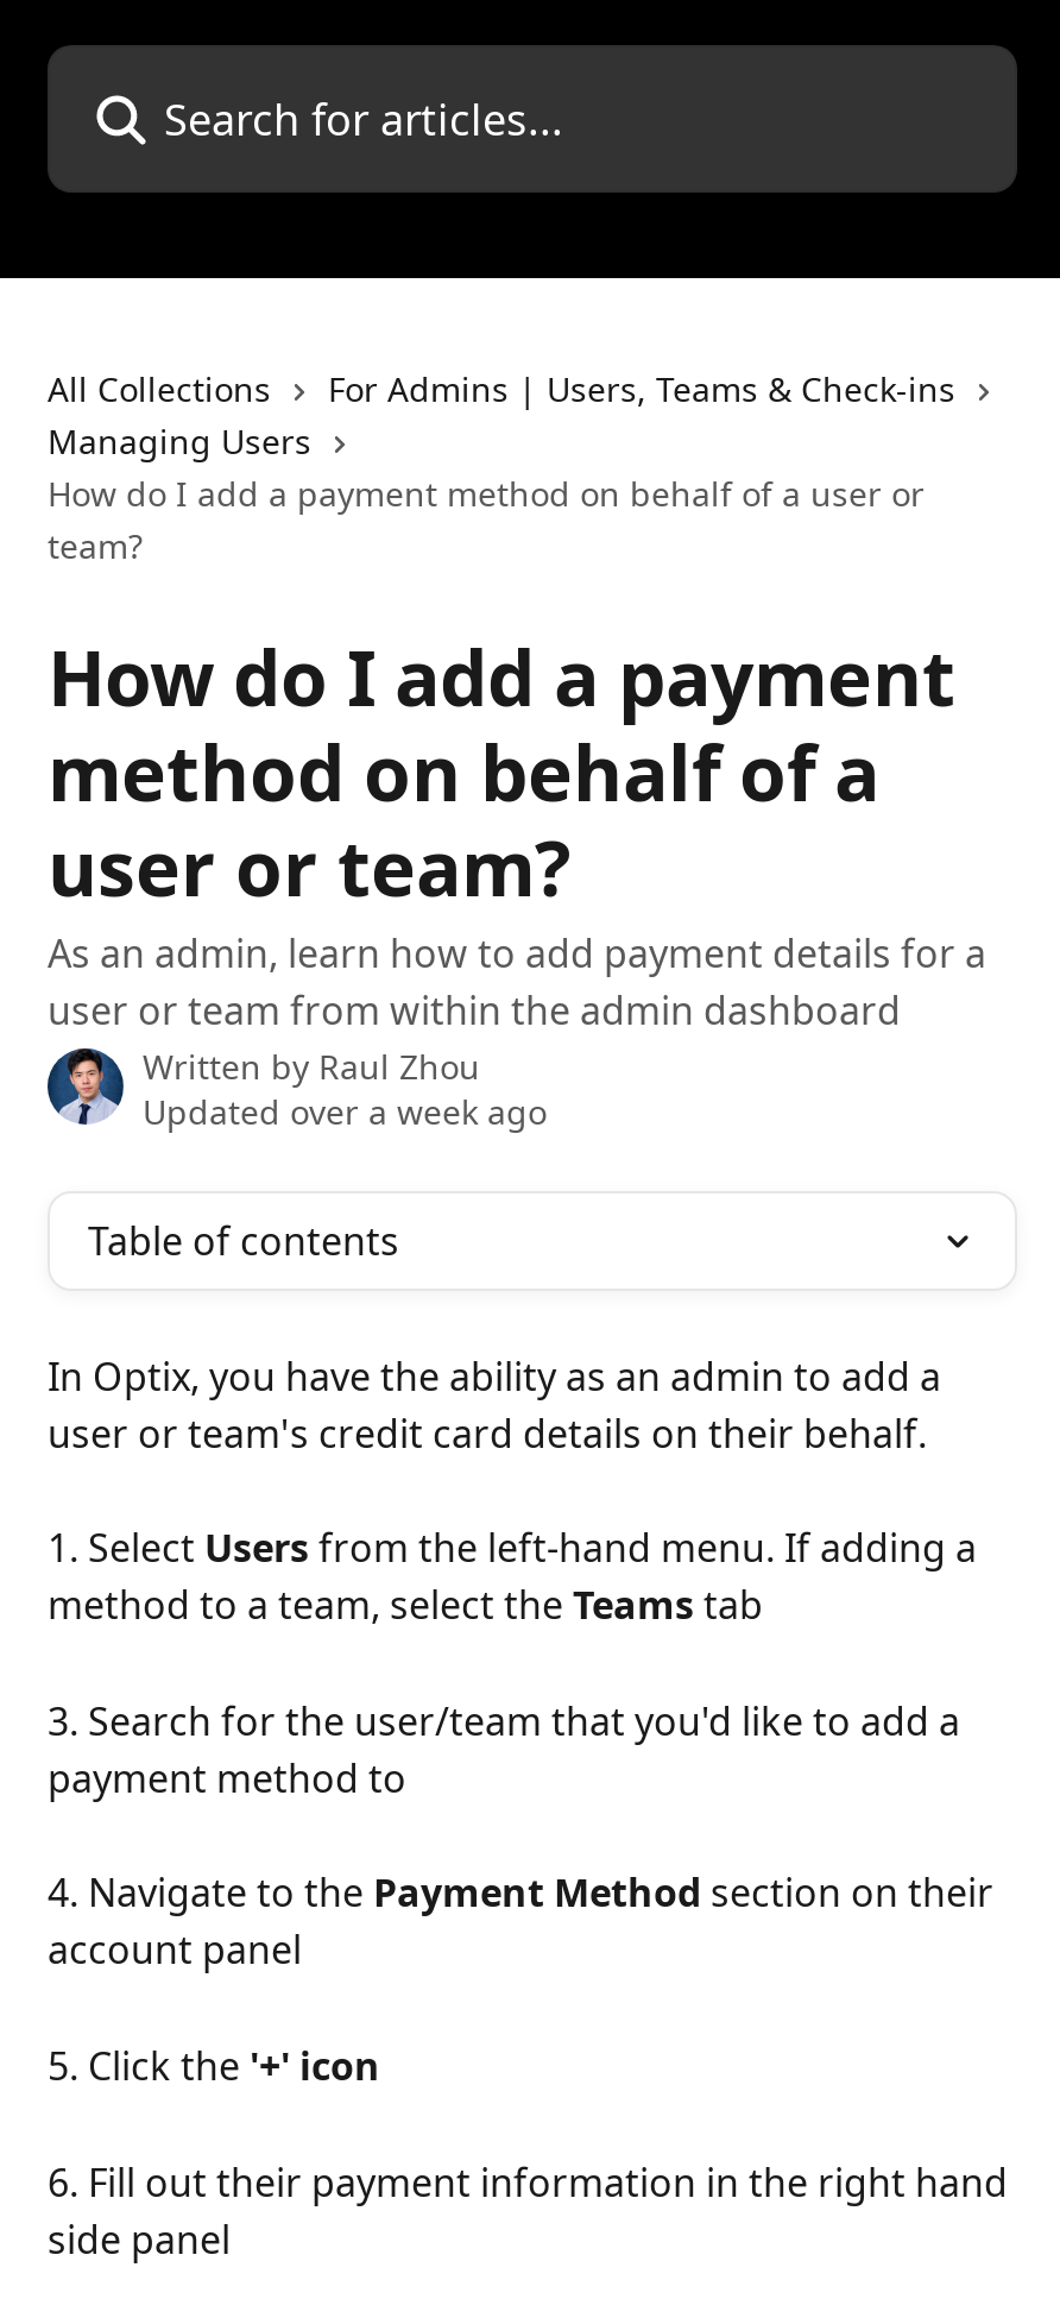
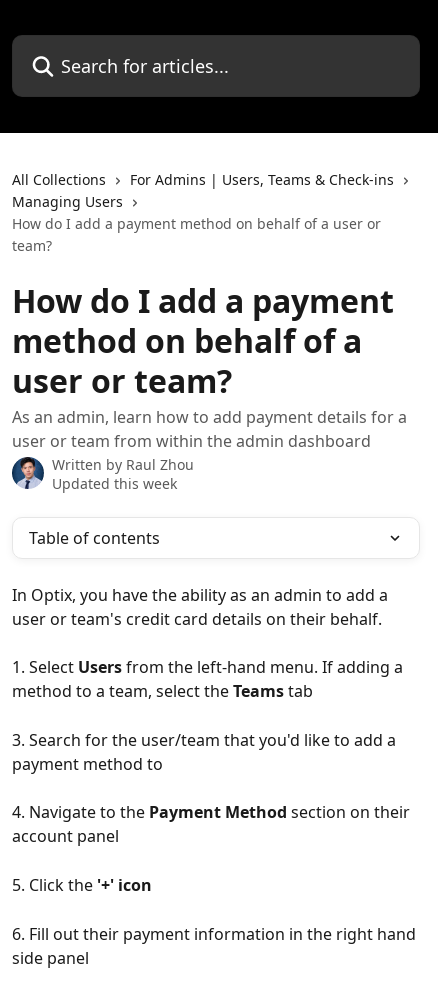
- Updated over a week ago
+ Updated this week
